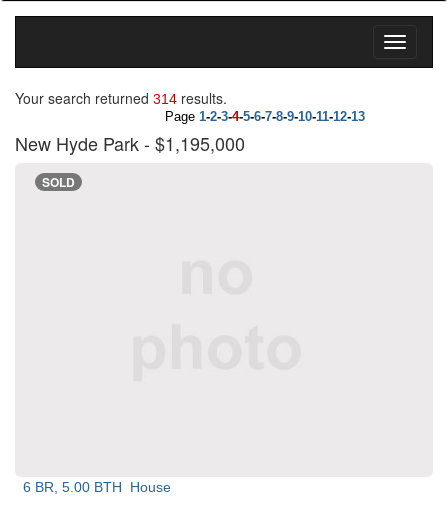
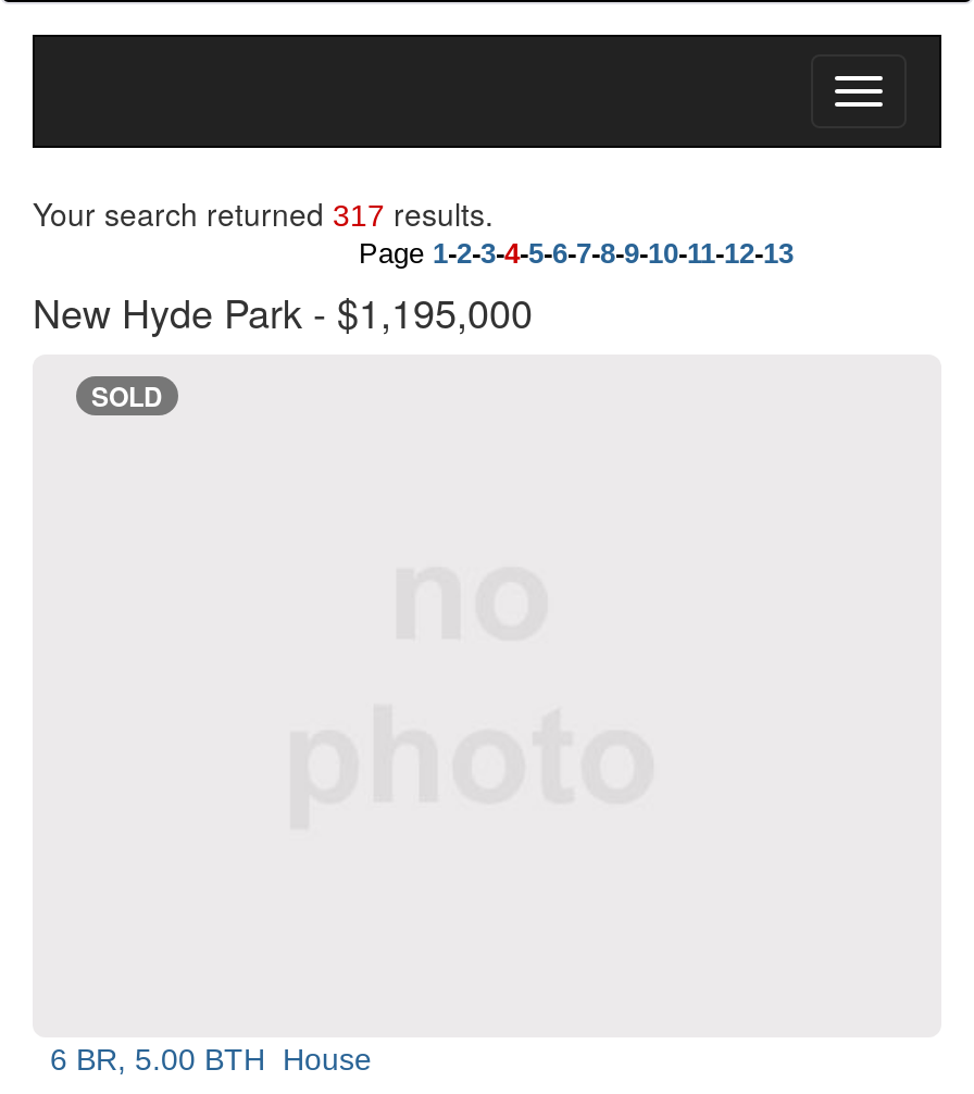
- Your search returned 314 results.
+ Your search returned 317 results.
